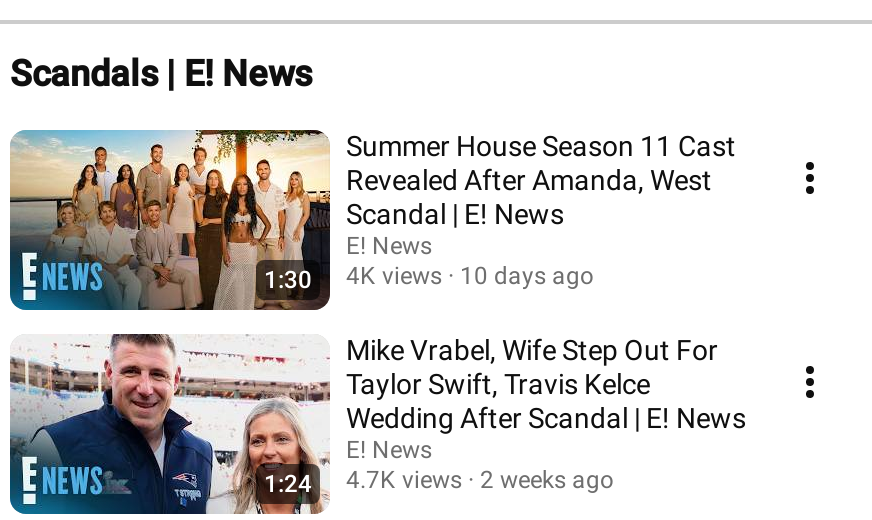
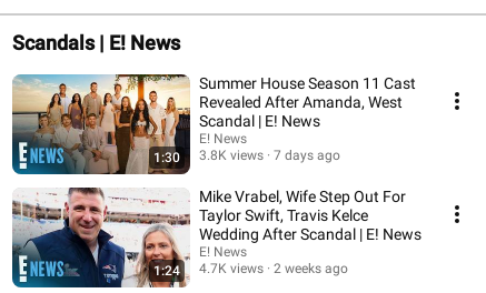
- 4K views
+ 3.8K views

- 10 days ago
+ 7 days ago
